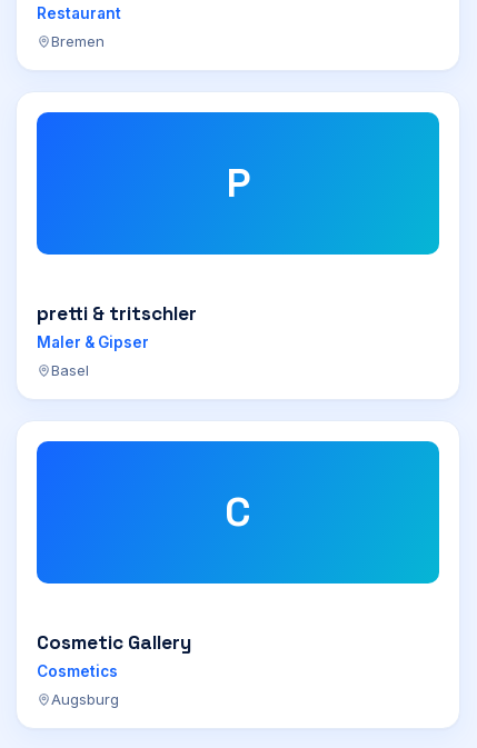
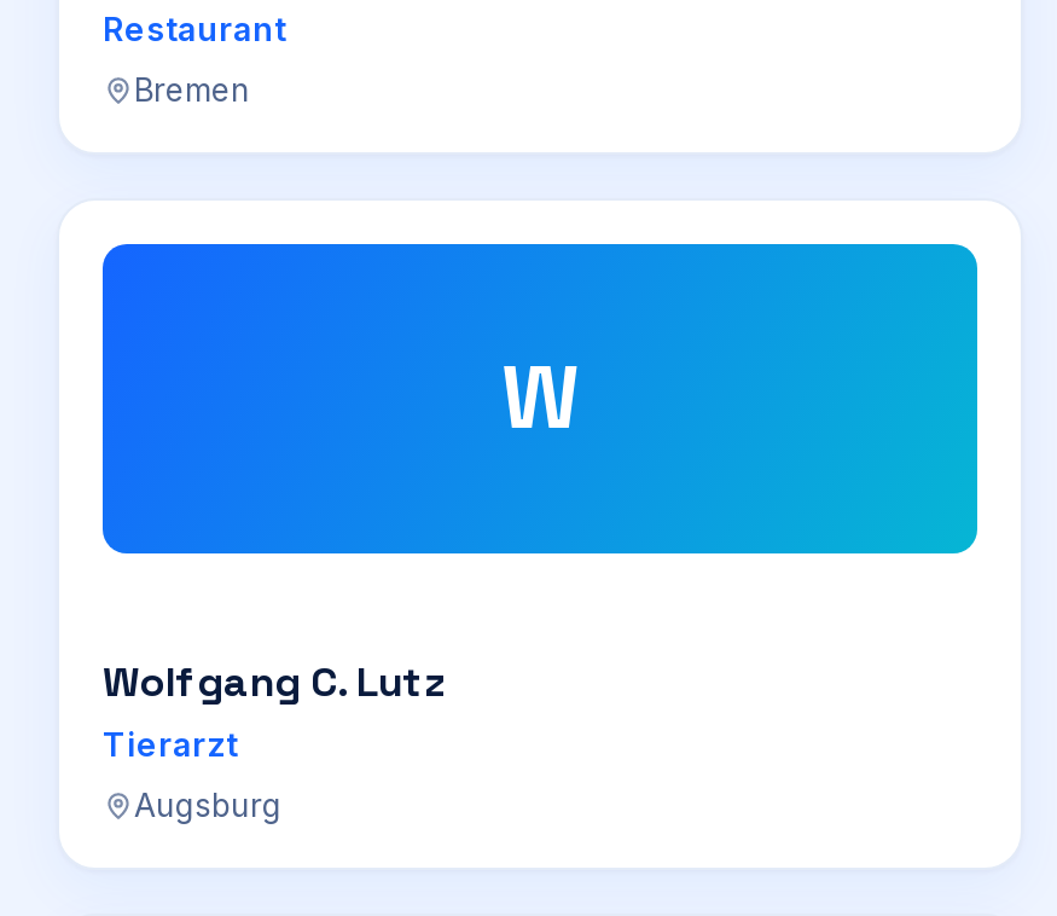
- P
- pretti & tritschler
- Maler & Gipser
- Basel
- C
- Cosmetic Gallery
- Cosmetics
+ W
+ Wolfgang C. Lutz
+ Tierarzt
